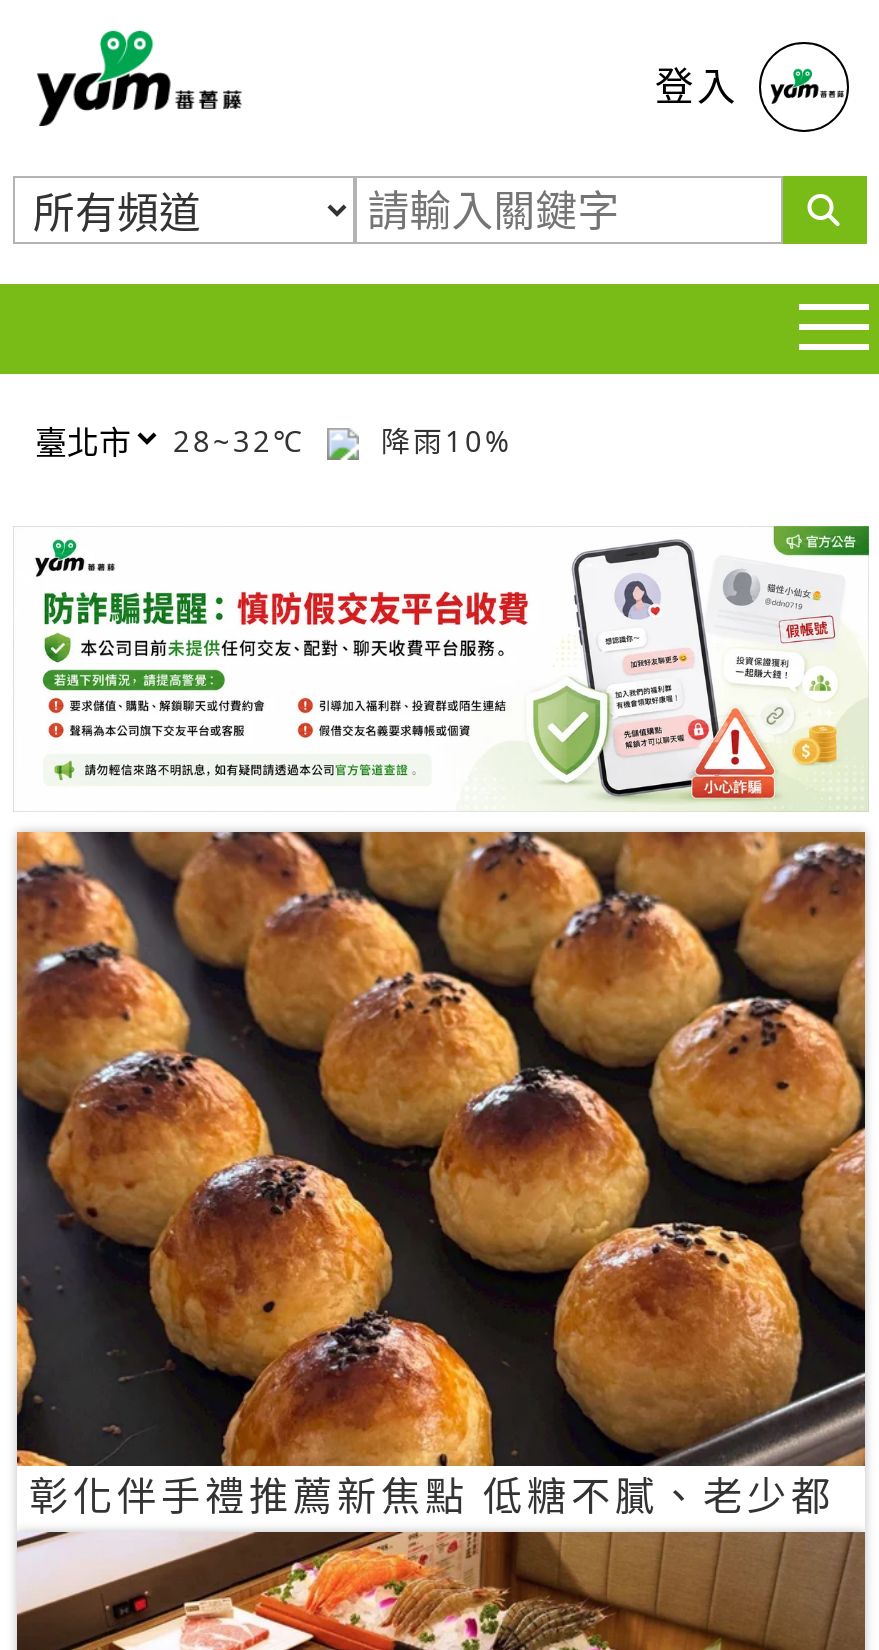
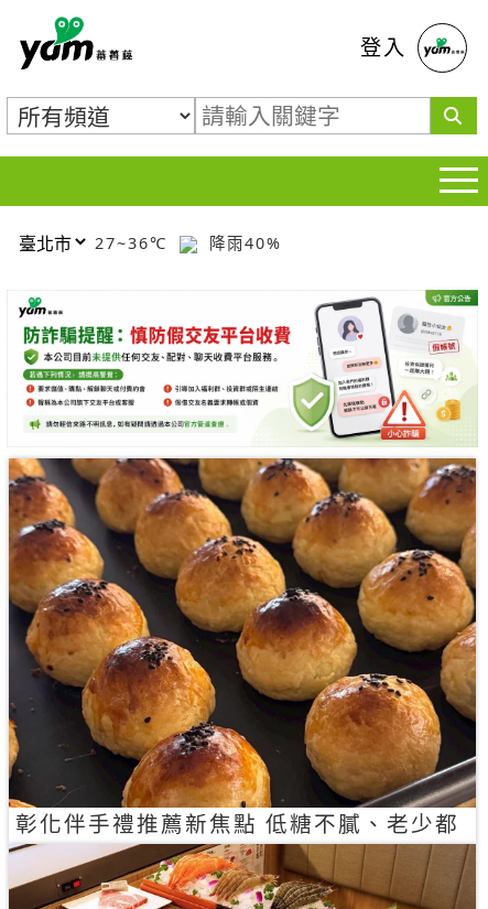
- 28~32℃
+ 27~36℃

- 降雨10%
+ 降雨40%
